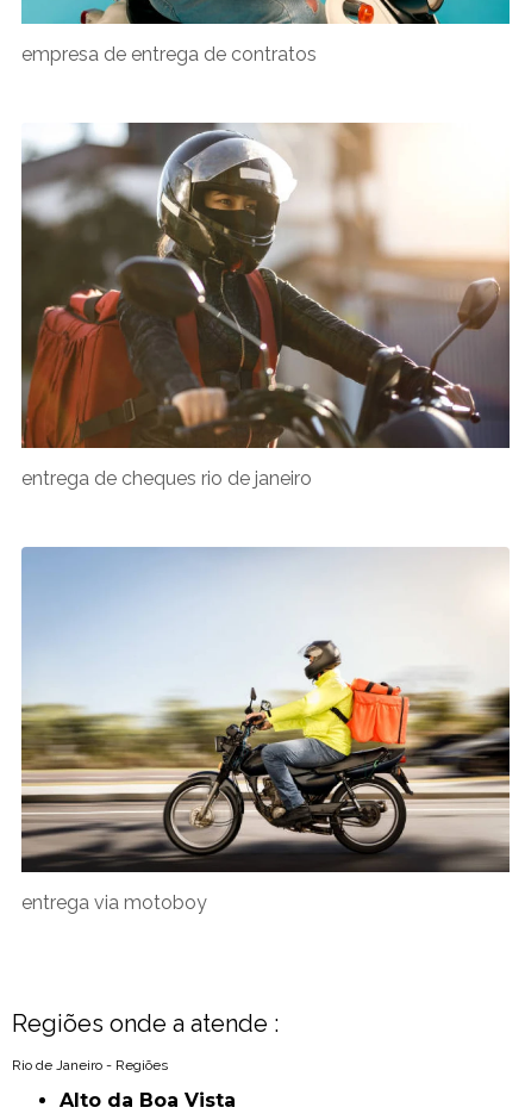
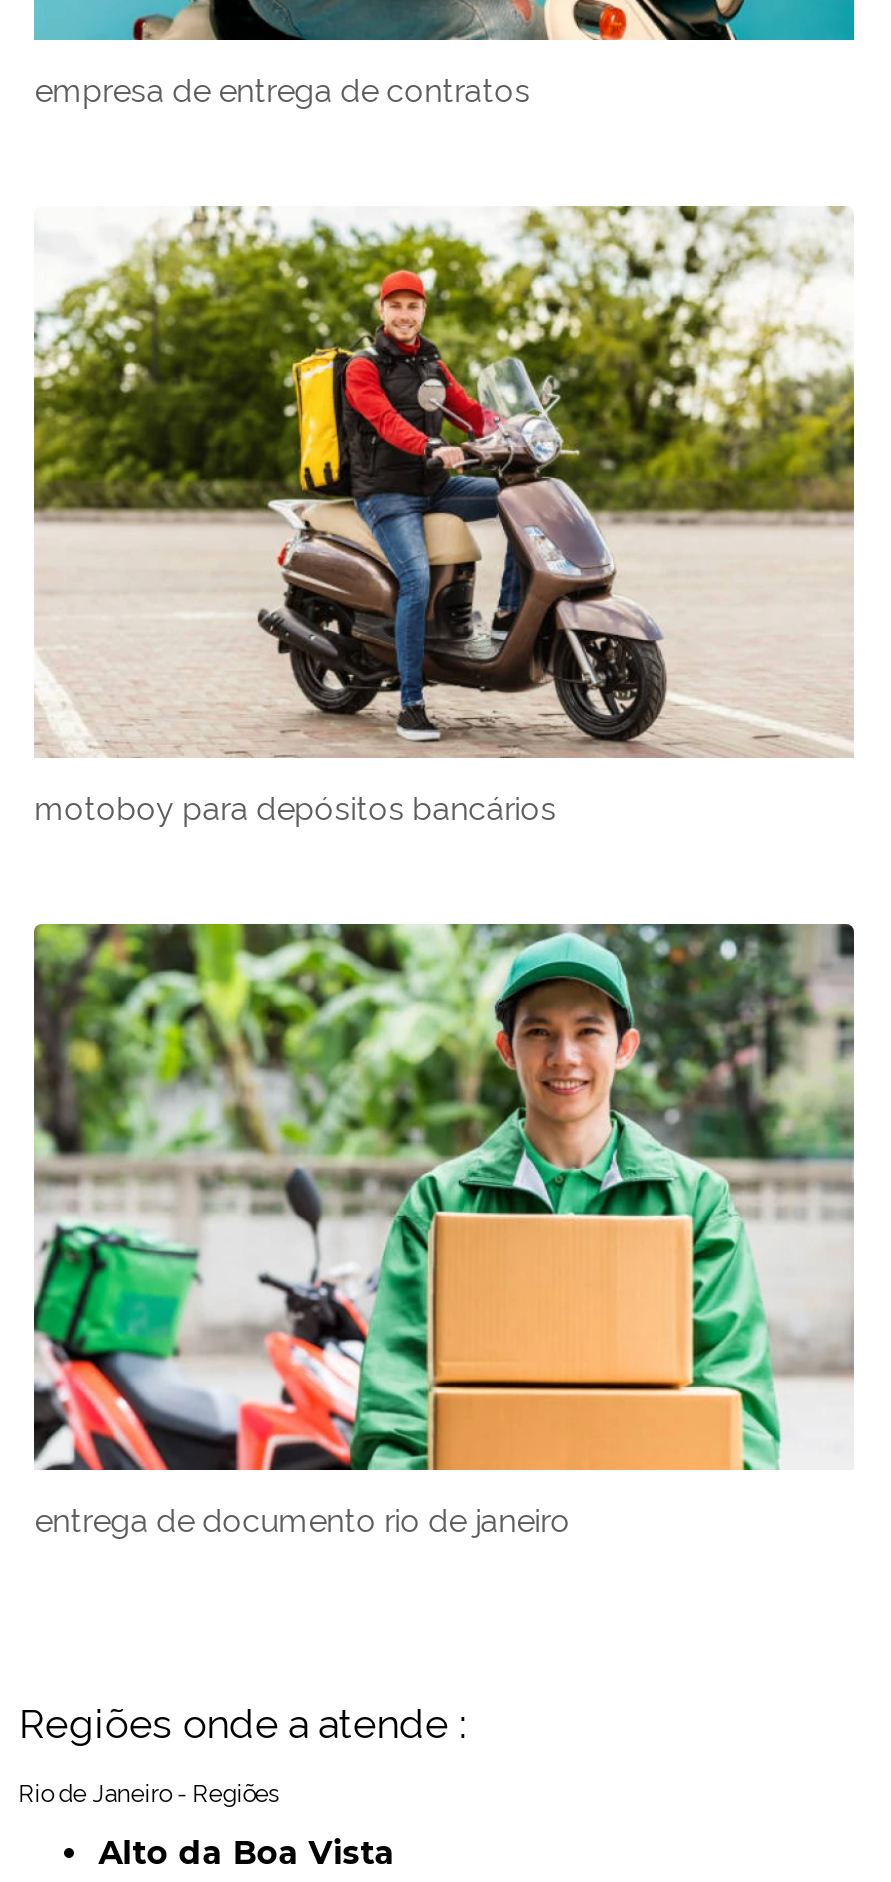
- [image]
- entrega de cheques rio de janeiro
+ [image]
+ motoboy para depósitos bancários

- [image]
- entrega via motoboy
+ [image]
+ entrega de documento rio de janeiro
